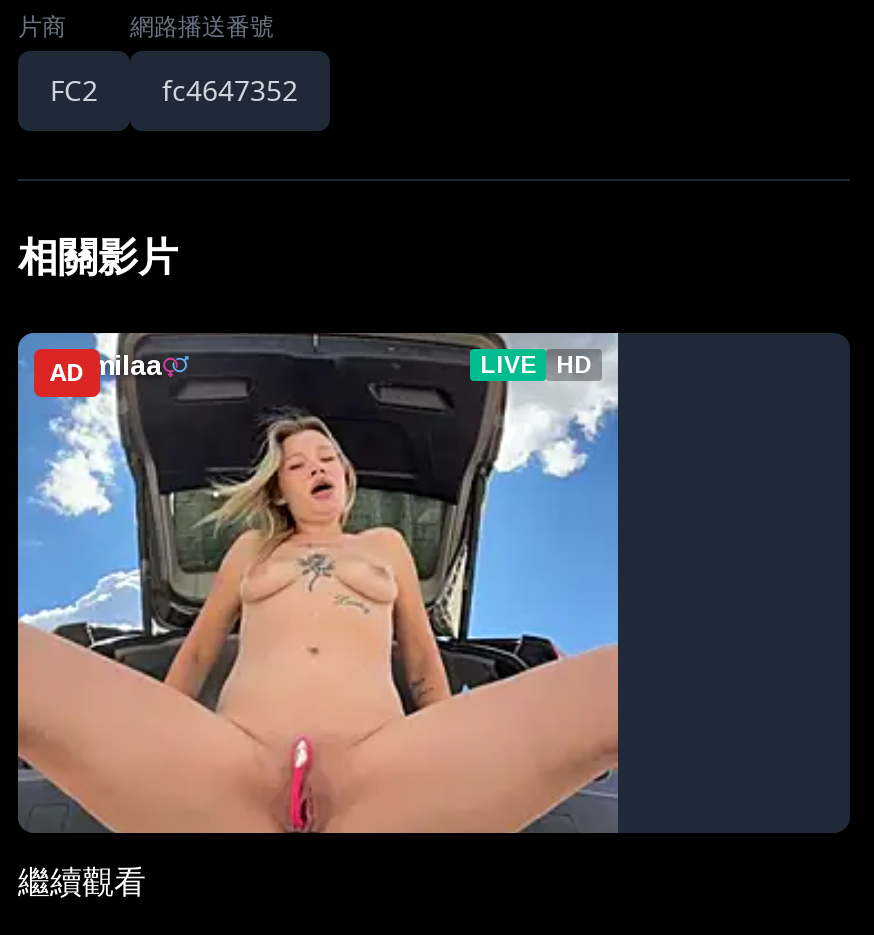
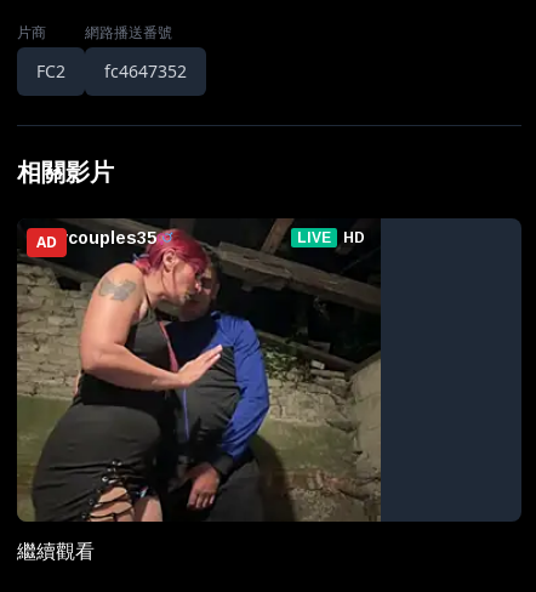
- [image]
+ [image]
